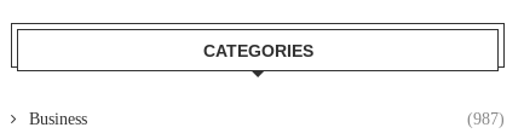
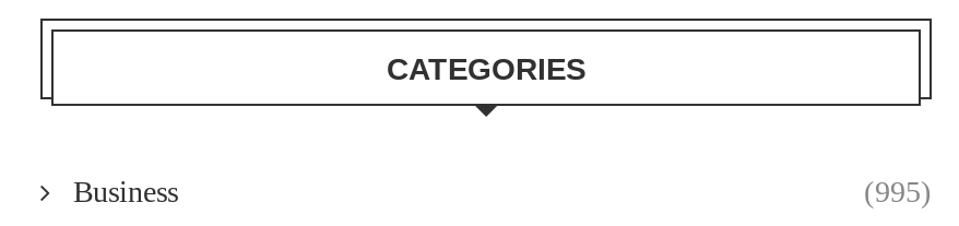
- (987)
+ (995)
